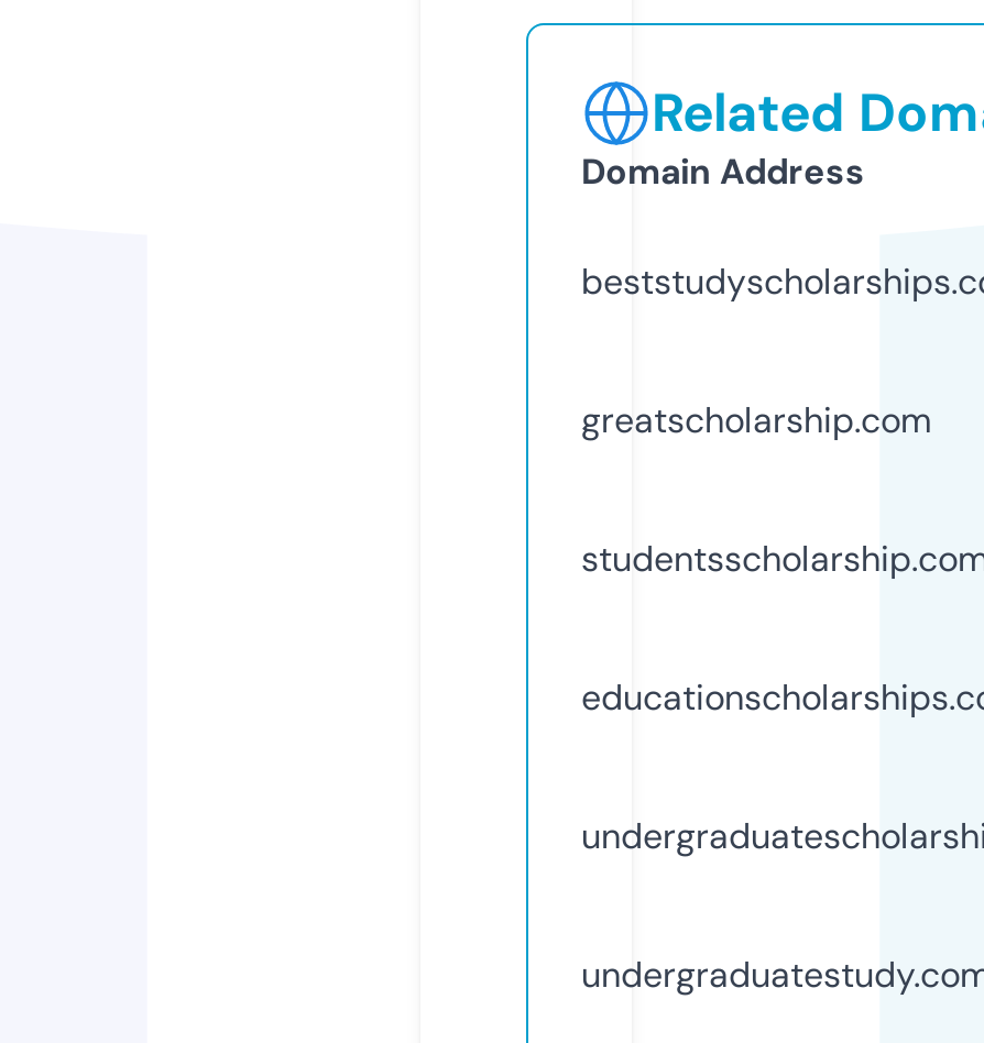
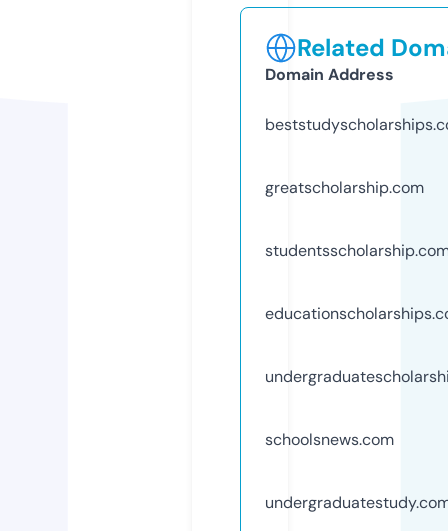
+ schoolsnews.com
